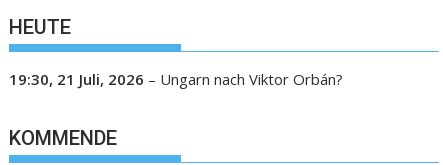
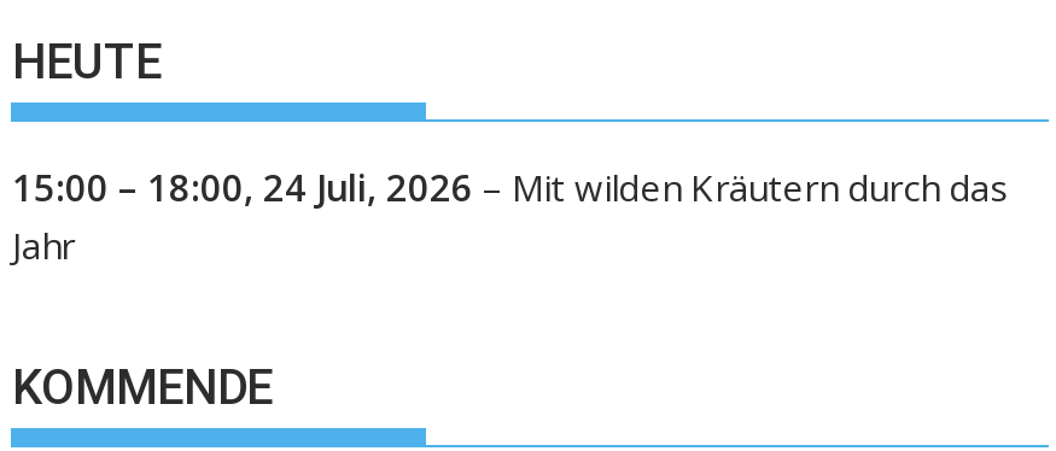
- 19:30, 21 Juli, 2026 – Ungarn nach Viktor Orbán?
+ 15:00 – 18:00, 24 Juli, 2026 – Mit wilden Kräutern durch das
+ Jahr
